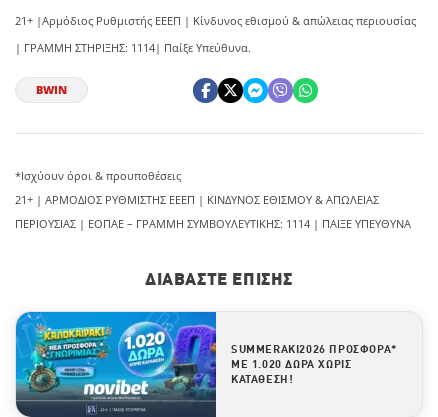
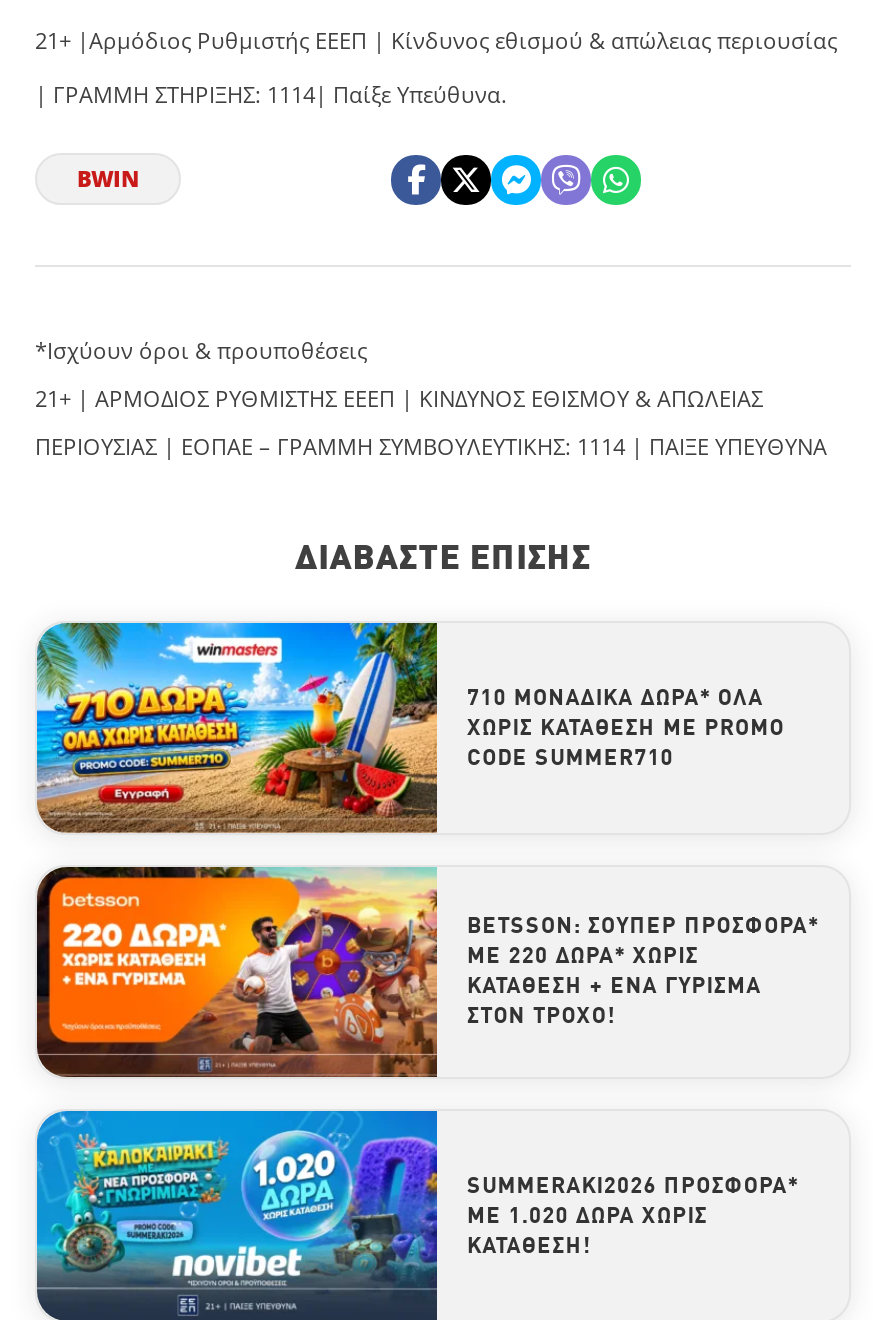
+ [image]
+ 710 ΜΟΝΑΔΙΚΆ ΔΏΡΑ* ΌΛΑ
+ ΧΩΡΊΣ ΚΑΤΆΘΕΣΗ ΜΕ PROMO
+ CODE SUMMER710

+ [image]
+ BETSSON: ΣΟΎΠΕΡ ΠΡΟΣΦΟΡΆ*
+ ΜΕ 220 ΔΏΡΑ* ΧΩΡΊΣ
+ ΚΑΤΆΘΕΣΗ + ΈΝΑ ΓΎΡΙΣΜΑ
+ ΣΤΟΝ ΤΡΟΧΌ!
